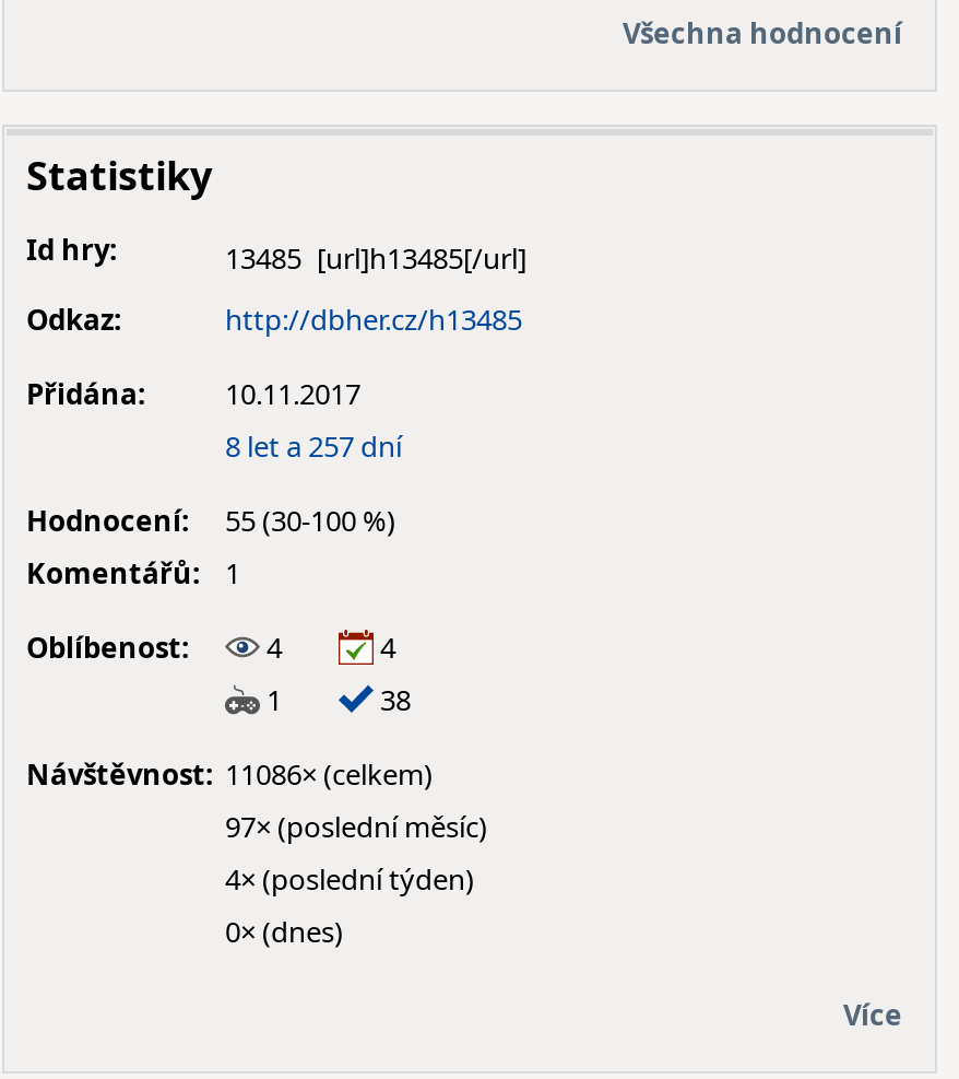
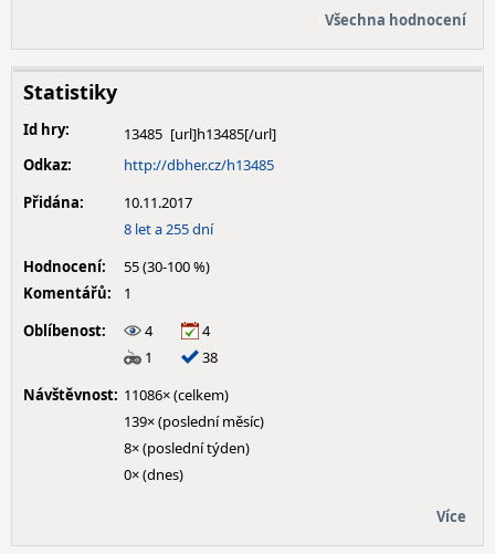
- 8 let a 257 dní
+ 8 let a 255 dní

- 97× (poslední měsíc)
+ 139× (poslední měsíc)

- 4× (poslední týden)
+ 8× (poslední týden)
